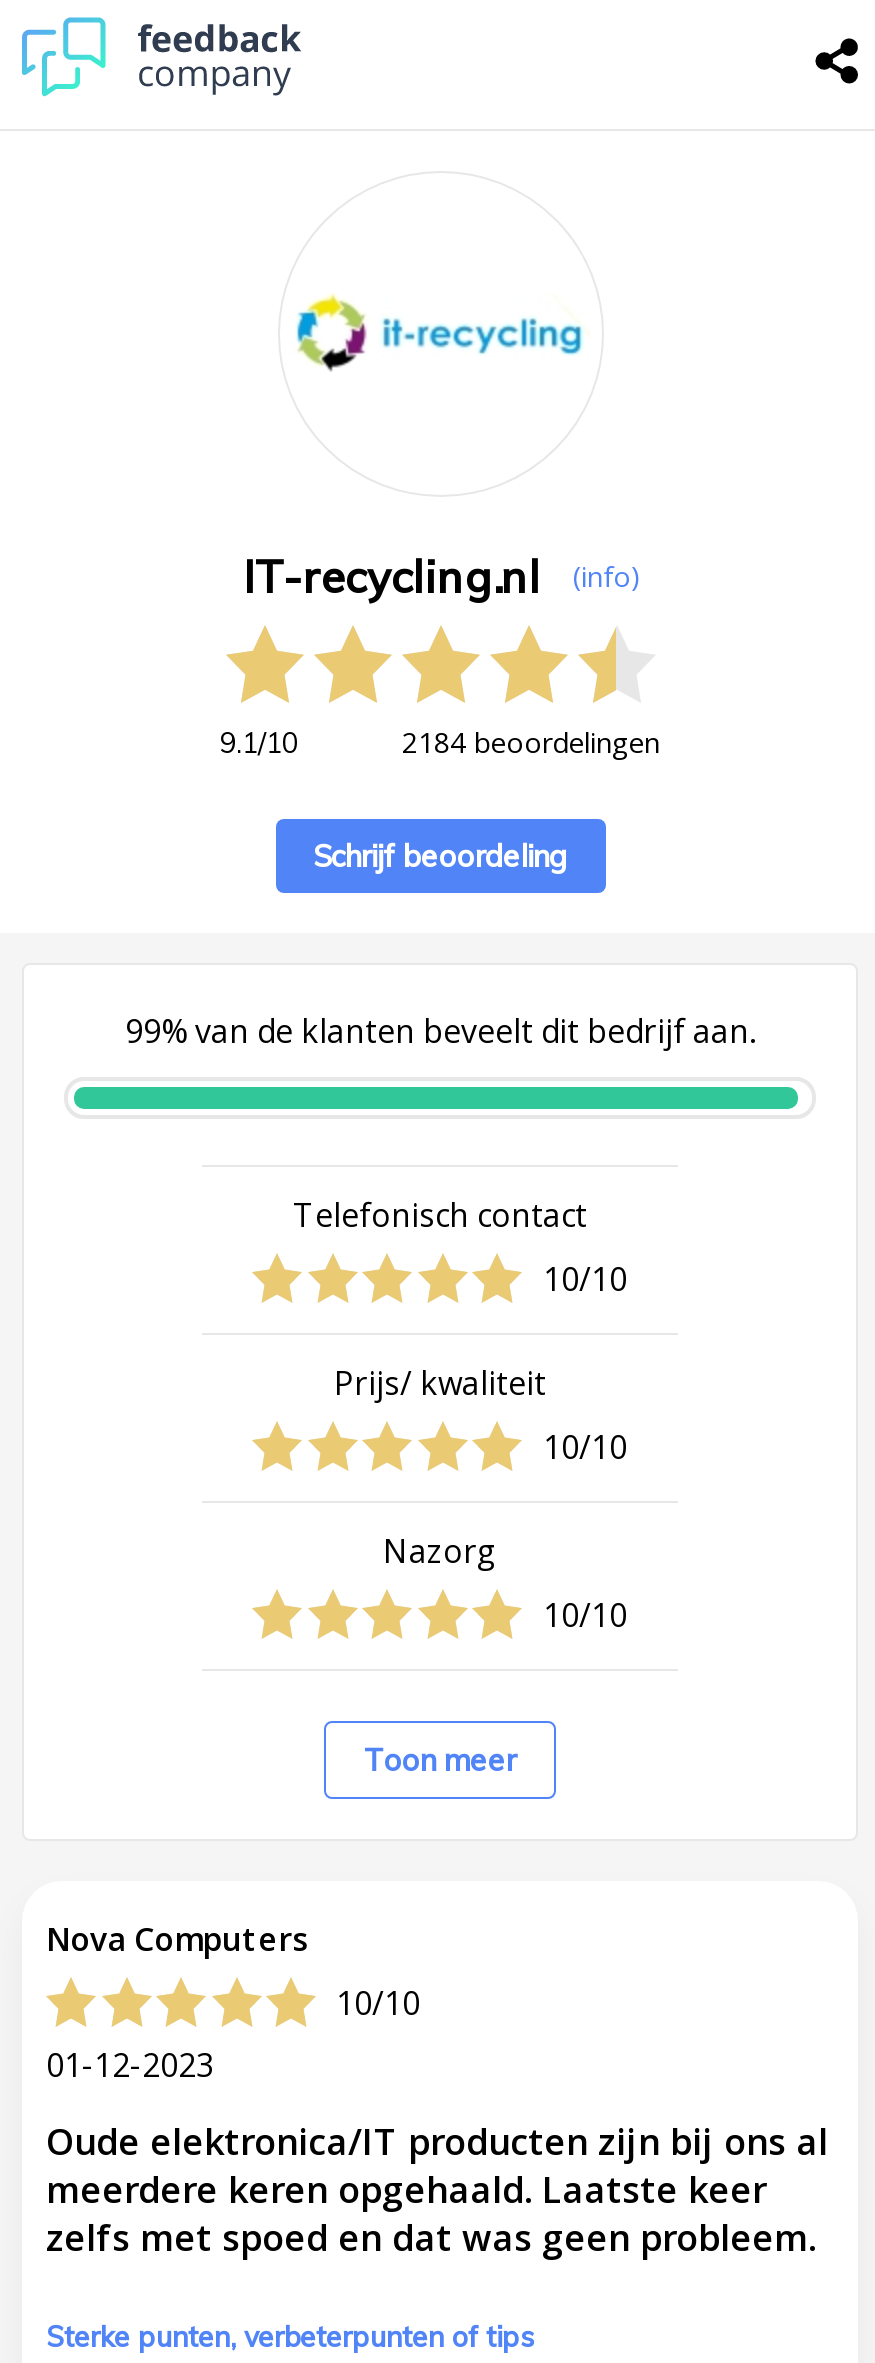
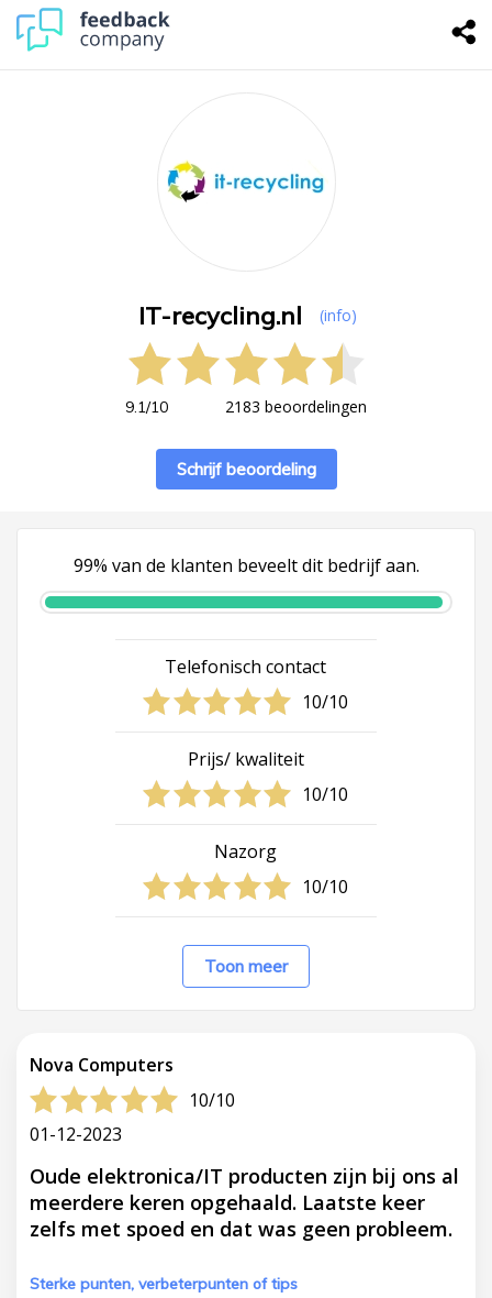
- 2184 beoordelingen
+ 2183 beoordelingen
